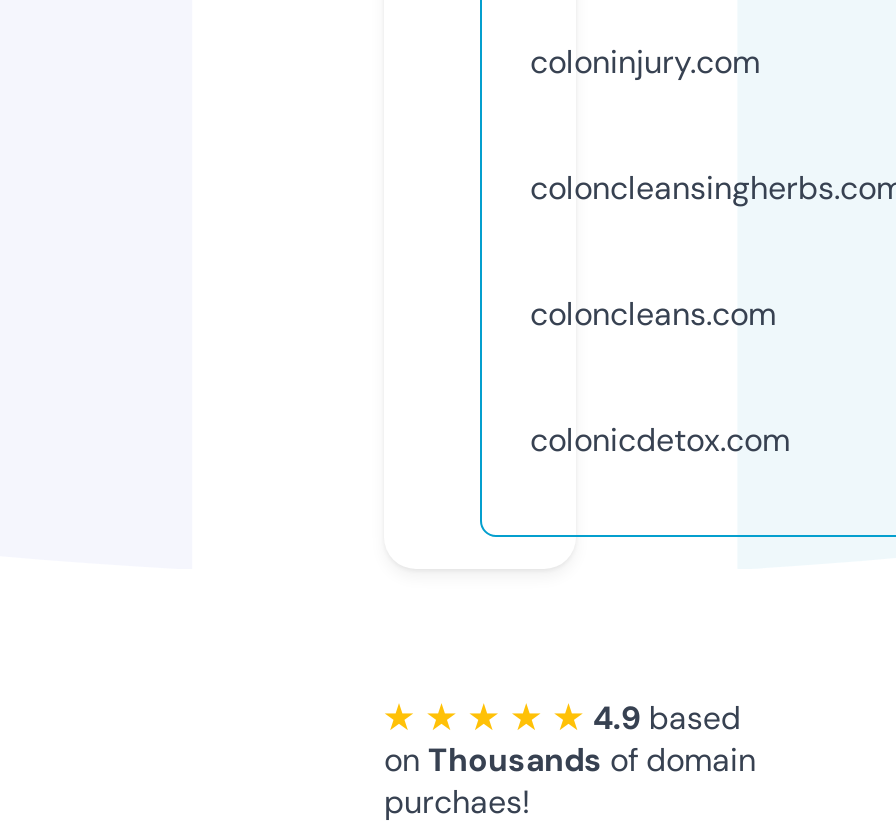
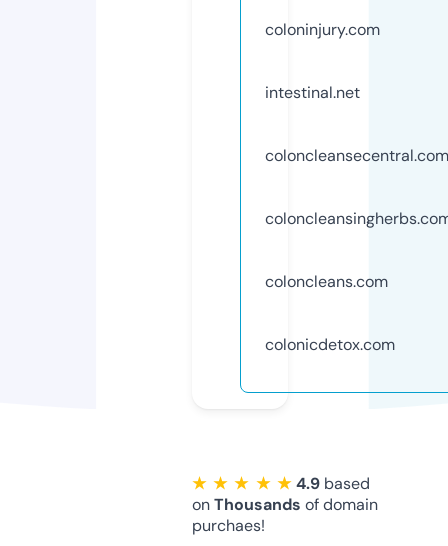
+ intestinal.net
+ coloncleansecentral.com
